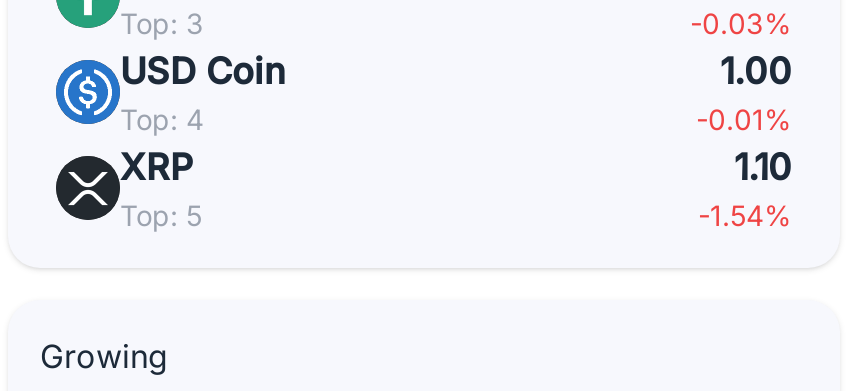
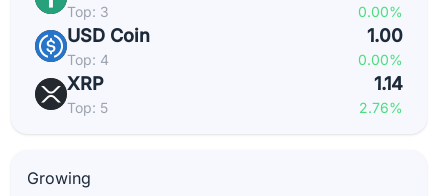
- -0.03%
+ 0.00%

- -0.01%
+ 0.00%

- 1.10
+ 1.14

- -1.54%
+ 2.76%
